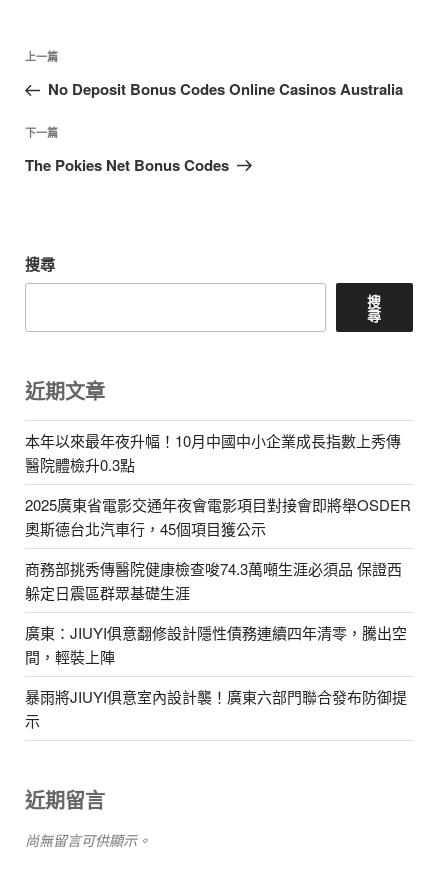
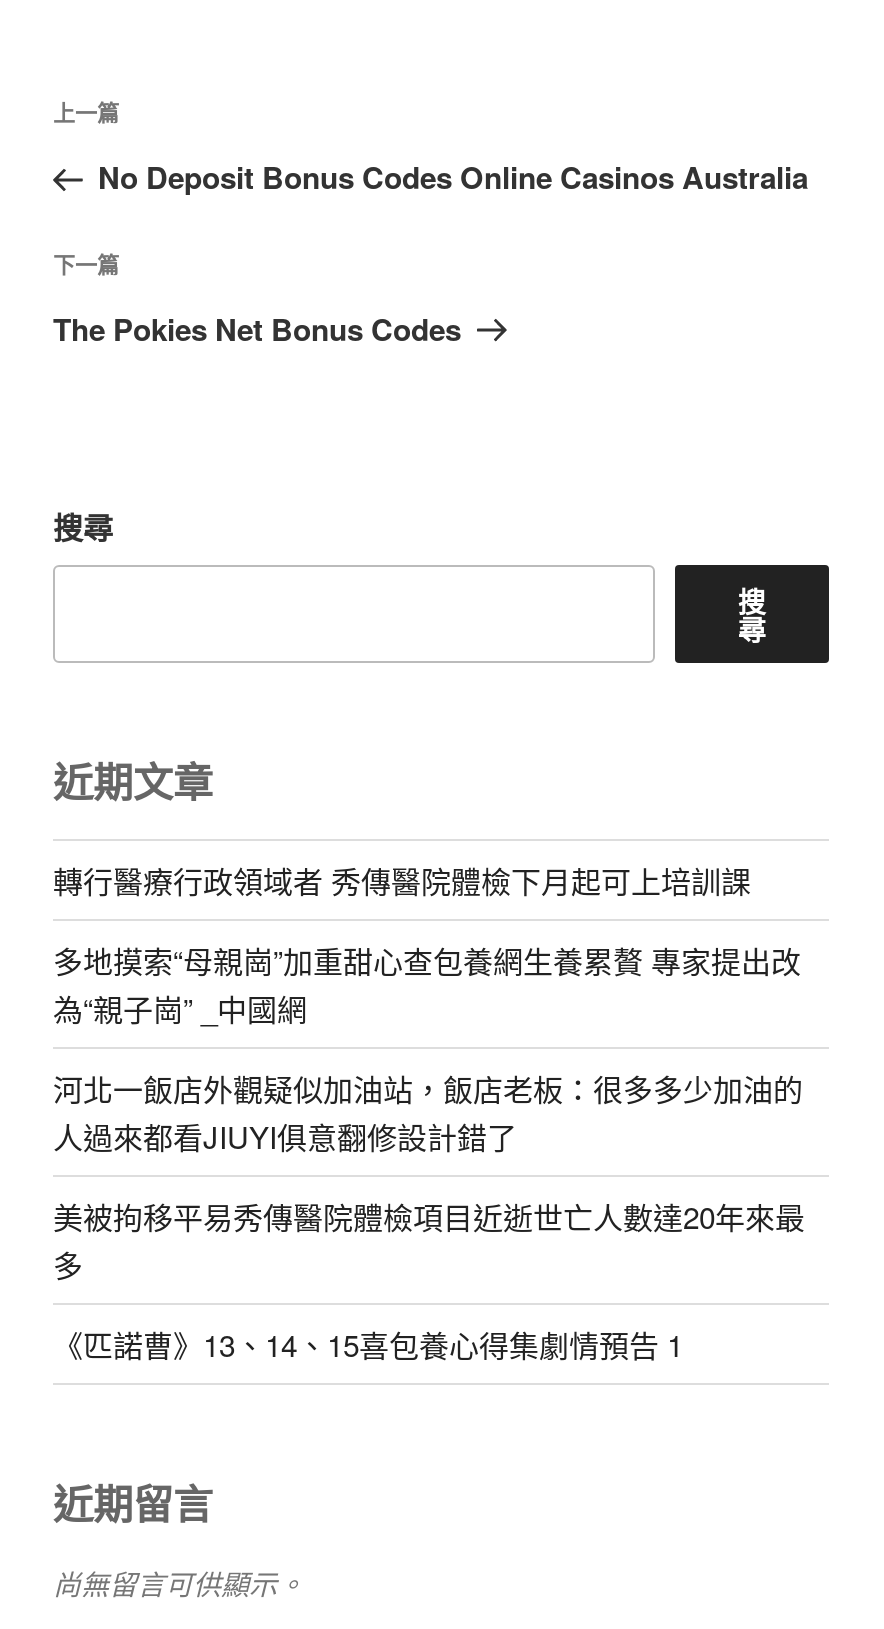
- 本年以來最年夜升幅！10月中國中小企業成長指數上秀傳
- 醫院體檢升0.3點
+ 轉行醫療行政領域者 秀傳醫院體檢下月起可上培訓課

- 2025廣東省電影交通年夜會電影項目對接會即將舉OSDER
- 奧斯德台北汽車行，45個項目獲公示
+ 多地摸索“母親崗”加重甜心查包養網生養累贅 專家提出改
+ 為“親子崗” _中國網

- 商務部挑秀傳醫院健康檢查唆74.3萬噸生涯必須品 保證西
- 躲定日震區群眾基礎生涯
+ 河北一飯店外觀疑似加油站，飯店老板：很多多少加油的
+ 人過來都看JIUYI俱意翻修設計錯了

- 廣東：JIUYI俱意翻修設計隱性債務連續四年清零，騰出空
- 間，輕裝上陣
+ 美被拘移平易秀傳醫院體檢項目近逝世亡人數達20年來最
+ 多

- 暴雨將JIUYI俱意室內設計襲！廣東六部門聯合發布防御提
- 示
+ 《匹諾曹》13、14、15喜包養心得集劇情預告 1
